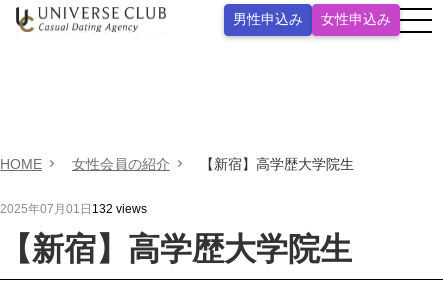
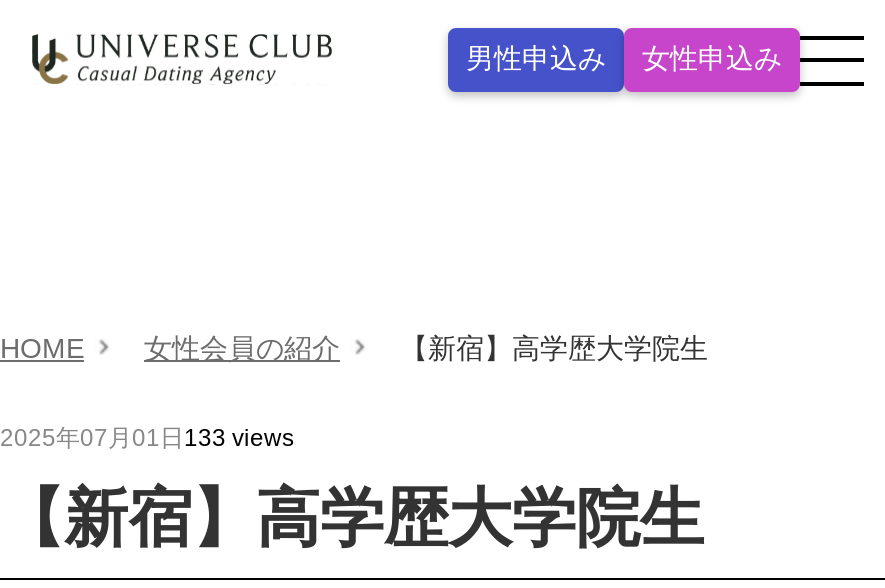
- 2025年07月01日 132 views
+ 2025年07月01日 133 views
